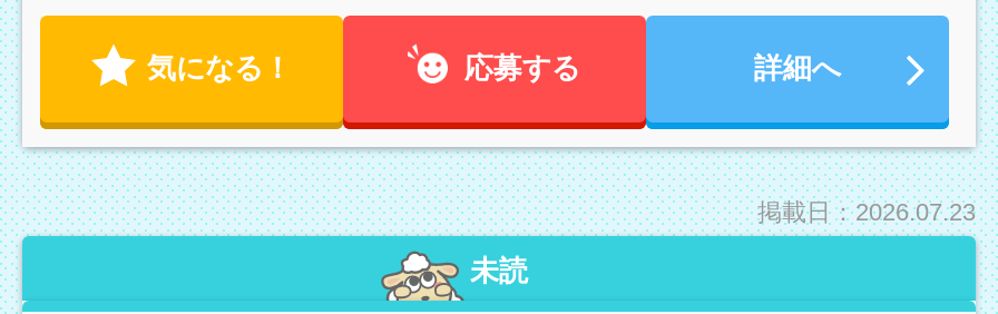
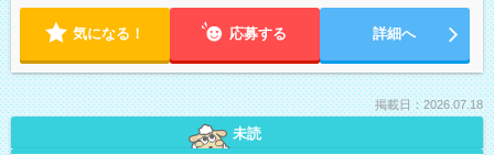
- 掲載日：2026.07.23
+ 掲載日：2026.07.18
